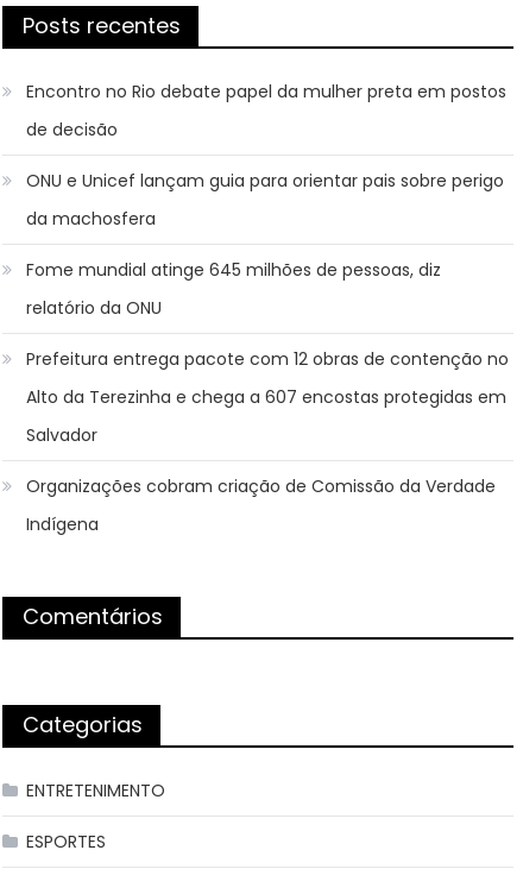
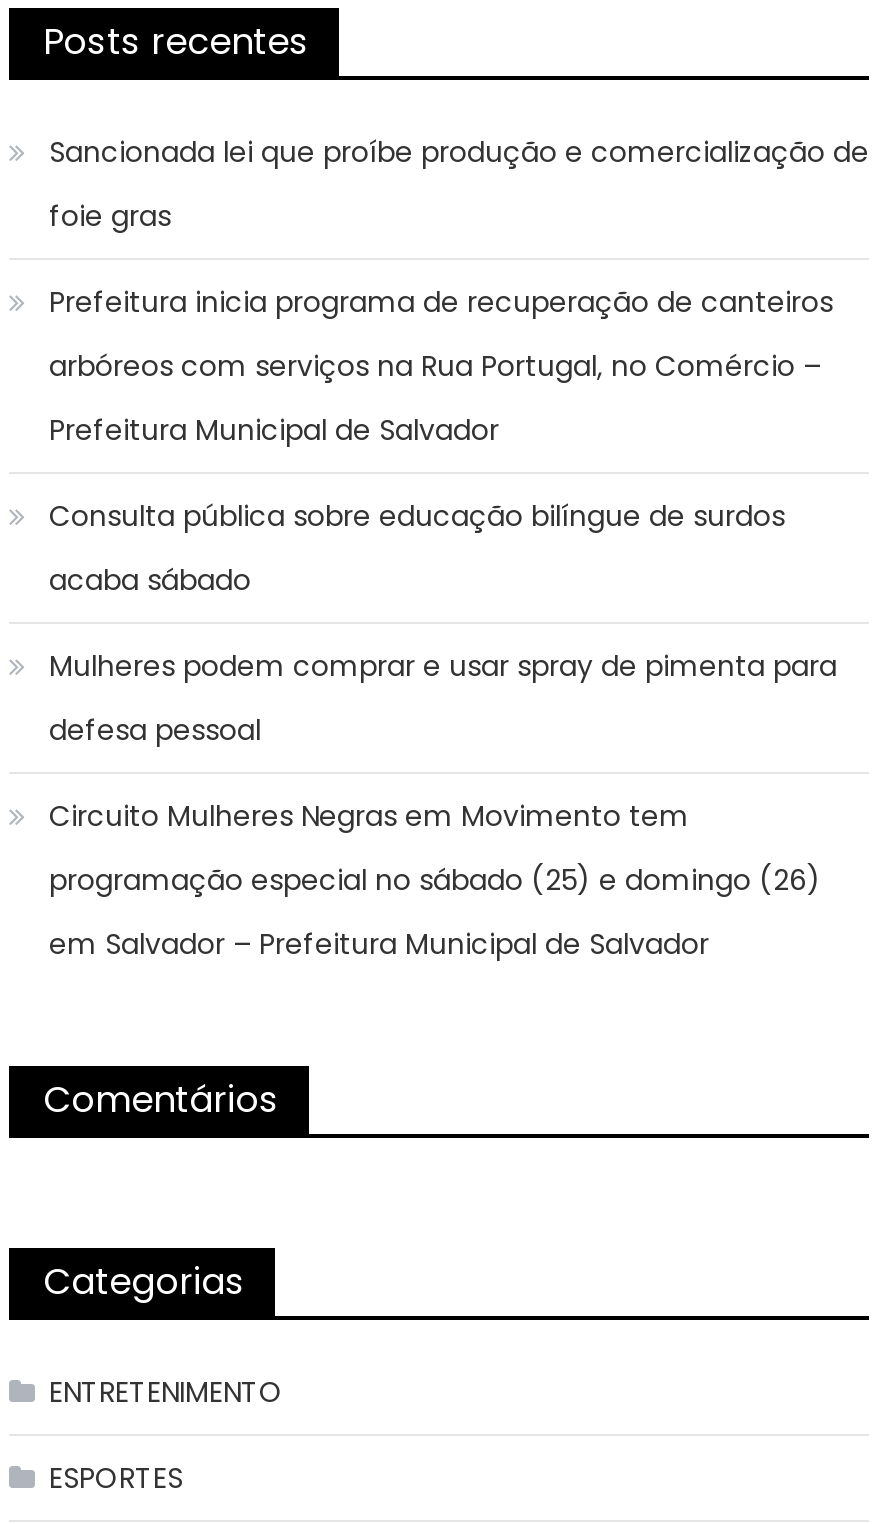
- Encontro no Rio debate papel da mulher preta em postos
- de decisão
- ONU e Unicef lançam guia para orientar pais sobre perigo
- da machosfera
- Fome mundial atinge 645 milhões de pessoas, diz
- relatório da ONU
- Prefeitura entrega pacote com 12 obras de contenção no
- Alto da Terezinha e chega a 607 encostas protegidas em
- Salvador
- Organizações cobram criação de Comissão da Verdade
- Indígena
+ Sancionada lei que proíbe produção e comercialização de
+ foie gras
+ Prefeitura inicia programa de recuperação de canteiros
+ arbóreos com serviços na Rua Portugal, no Comércio –
+ Prefeitura Municipal de Salvador
+ Consulta pública sobre educação bilíngue de surdos
+ acaba sábado
+ Mulheres podem comprar e usar spray de pimenta para
+ defesa pessoal
+ Circuito Mulheres Negras em Movimento tem
+ programação especial no sábado (25) e domingo (26)
+ em Salvador – Prefeitura Municipal de Salvador
